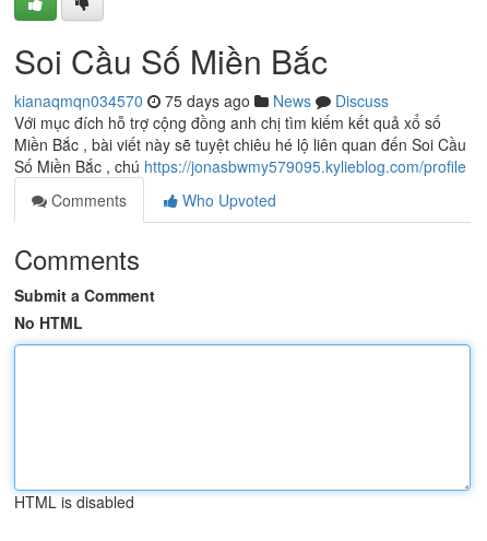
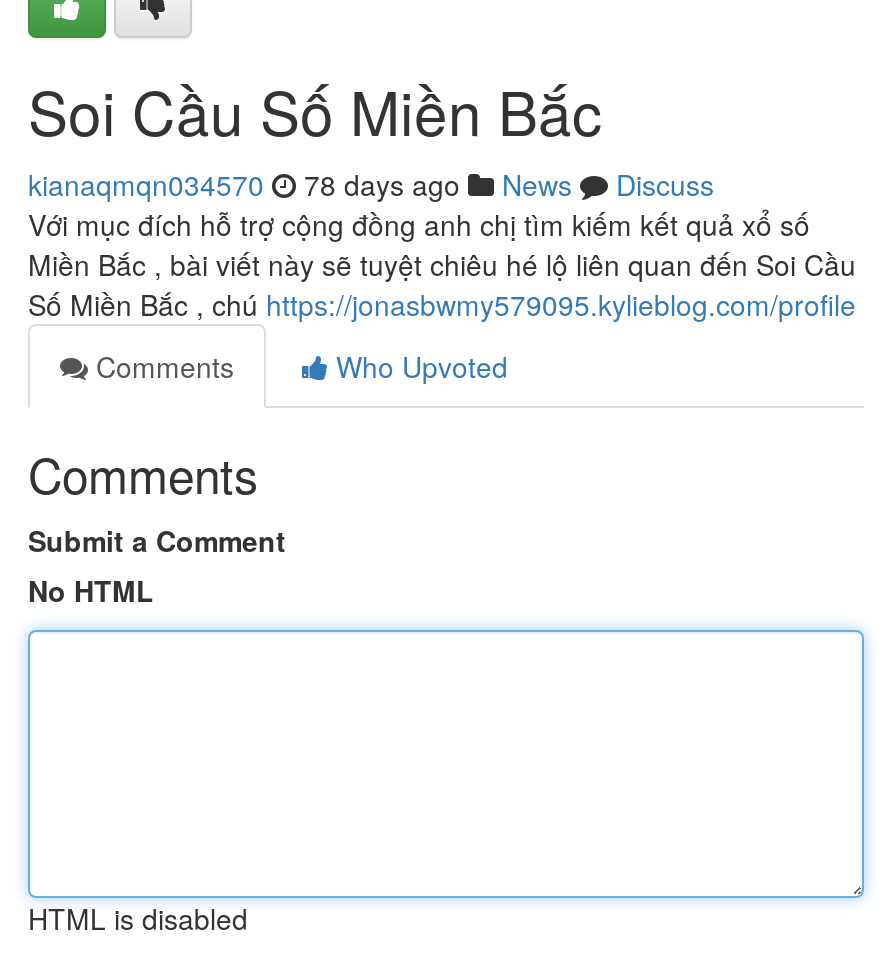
- kianaqmqn034570 75 days ago News Discuss
+ kianaqmqn034570 78 days ago News Discuss
